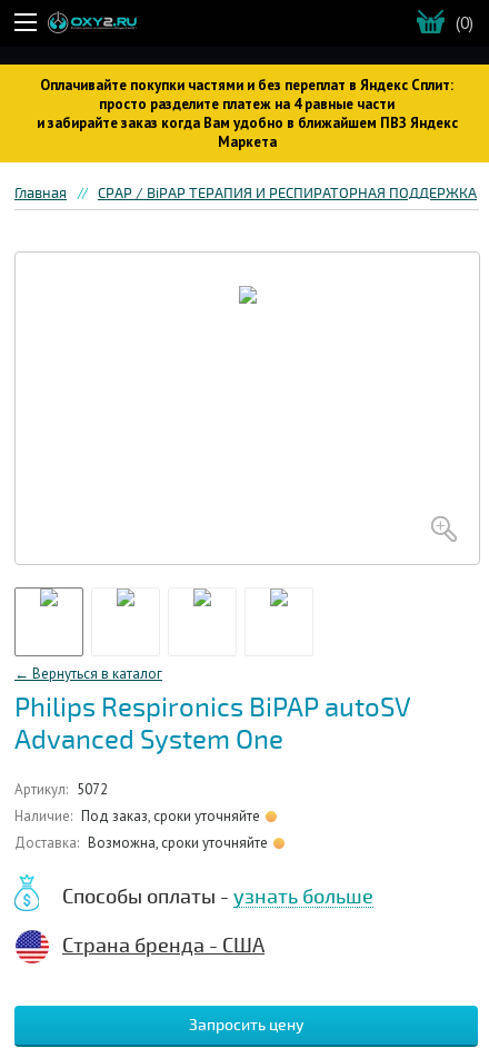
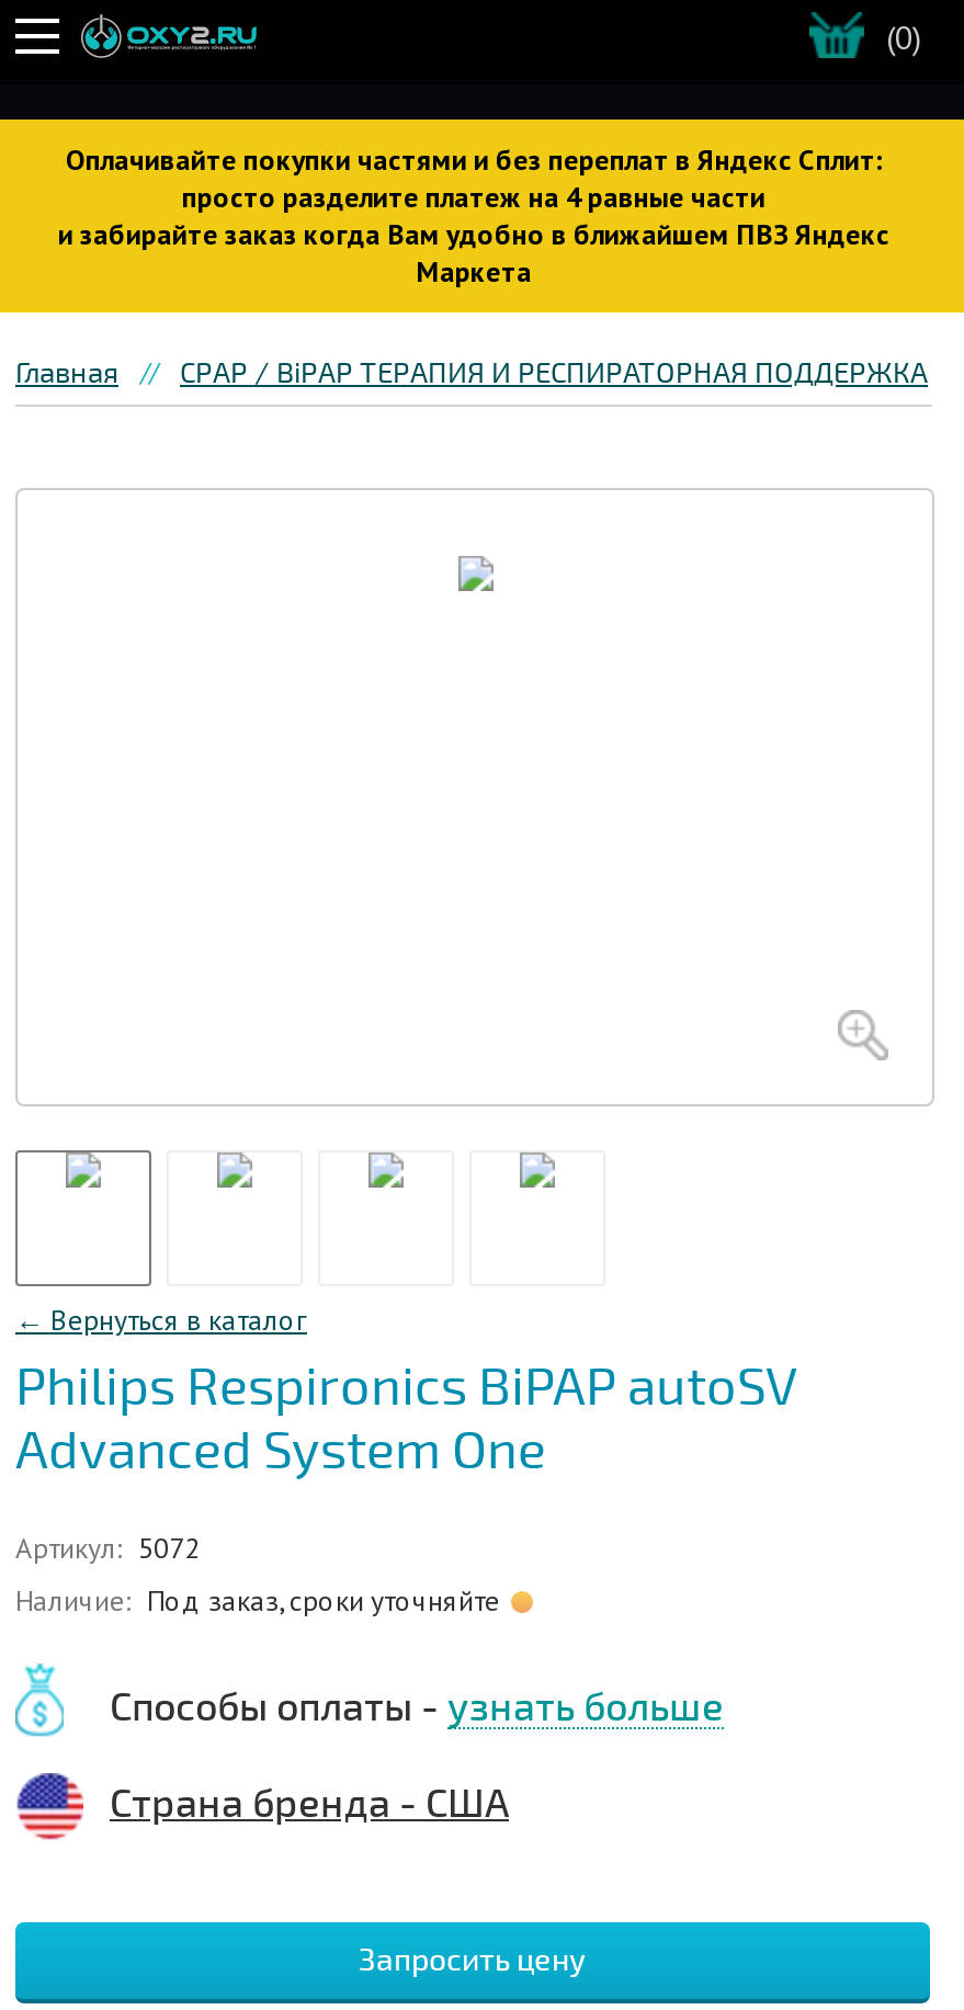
- Доставка: Возможна, сроки уточняйте
